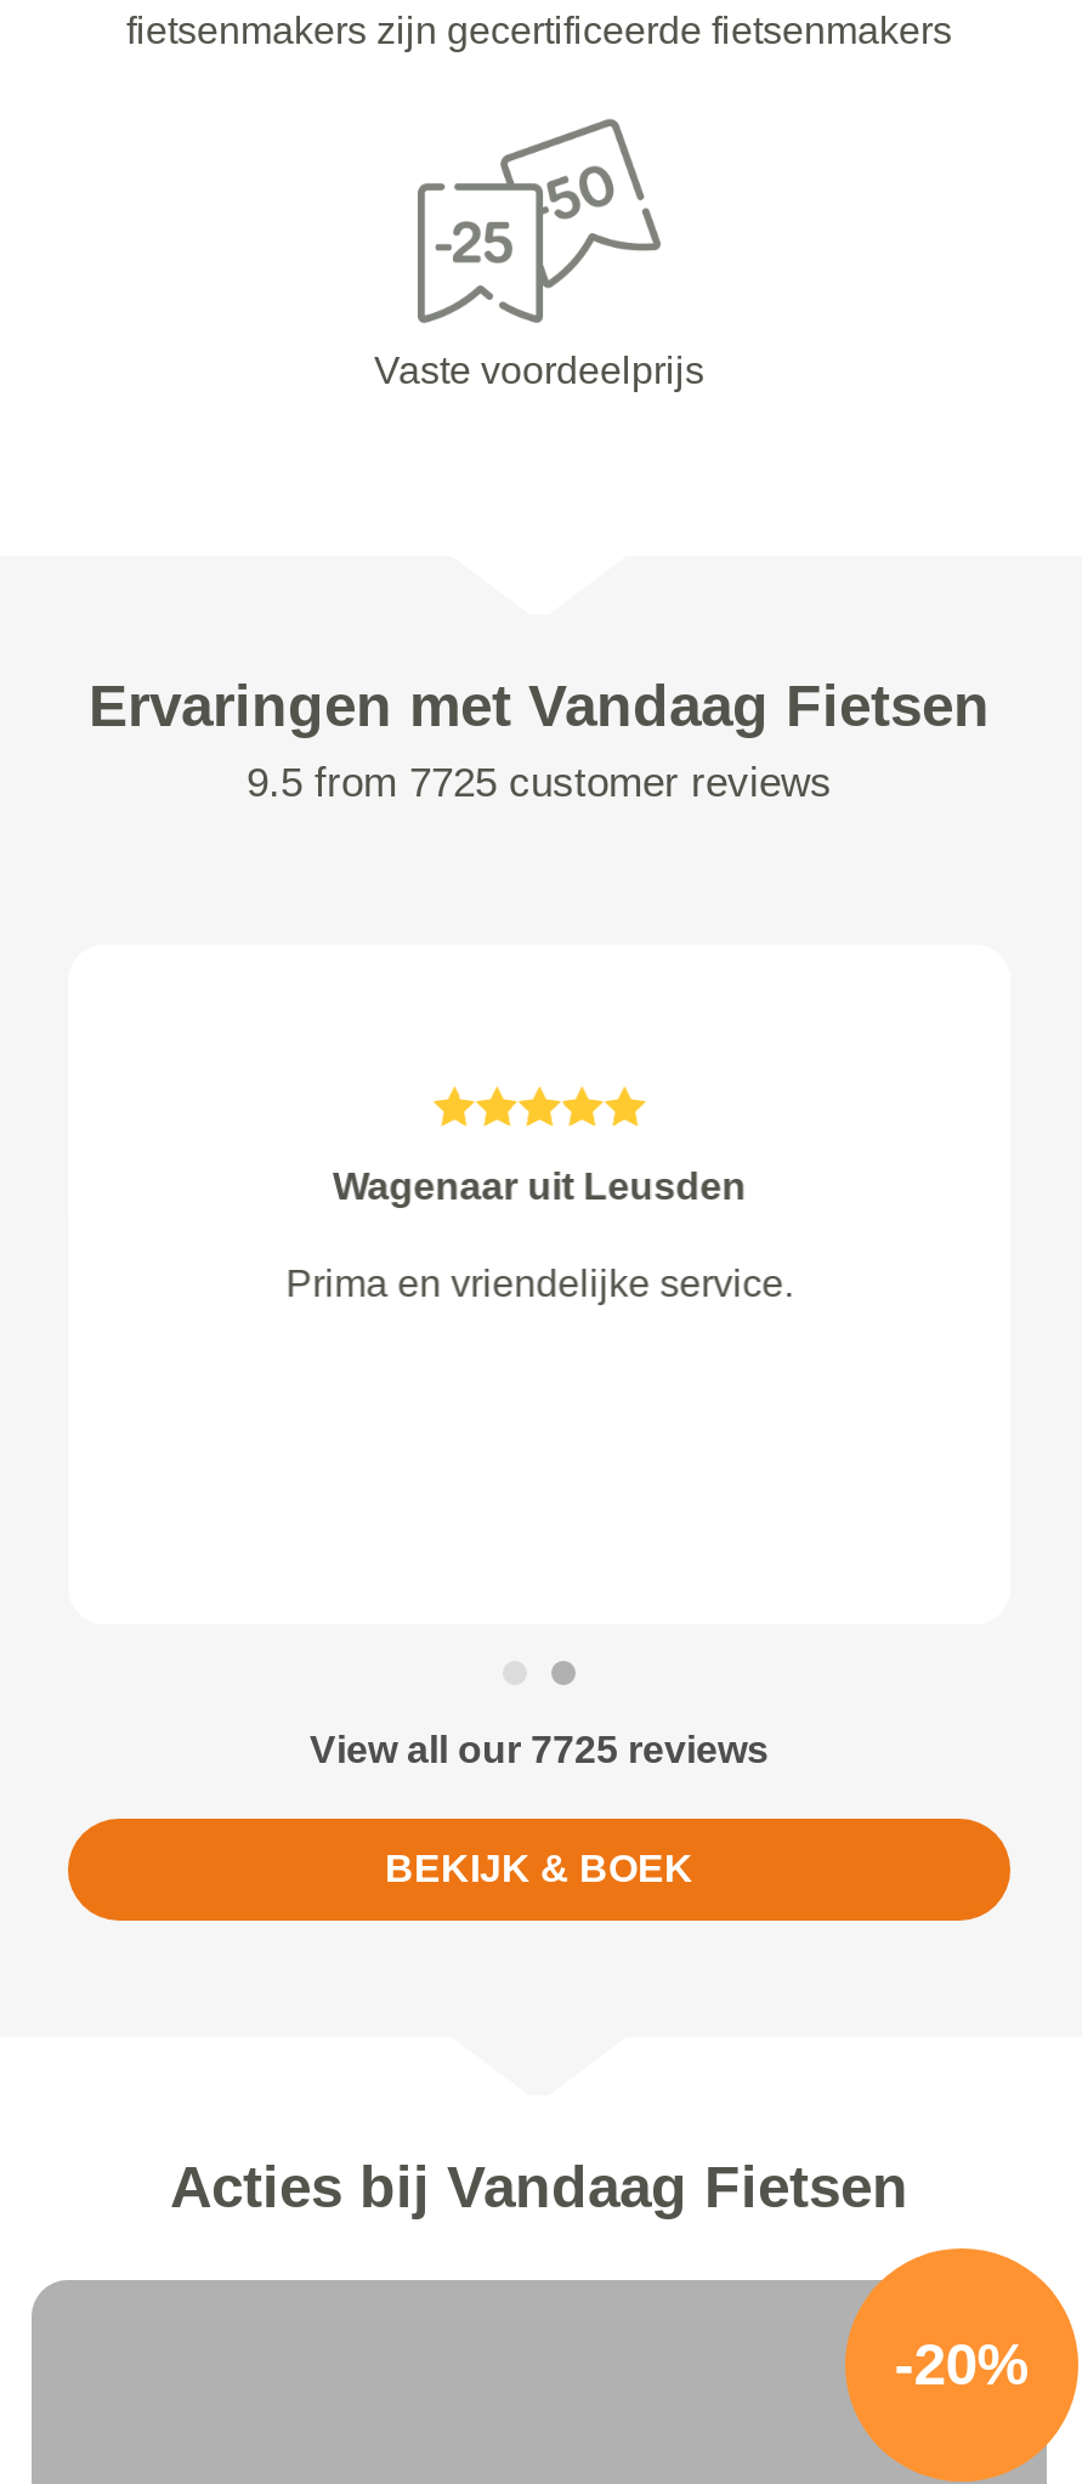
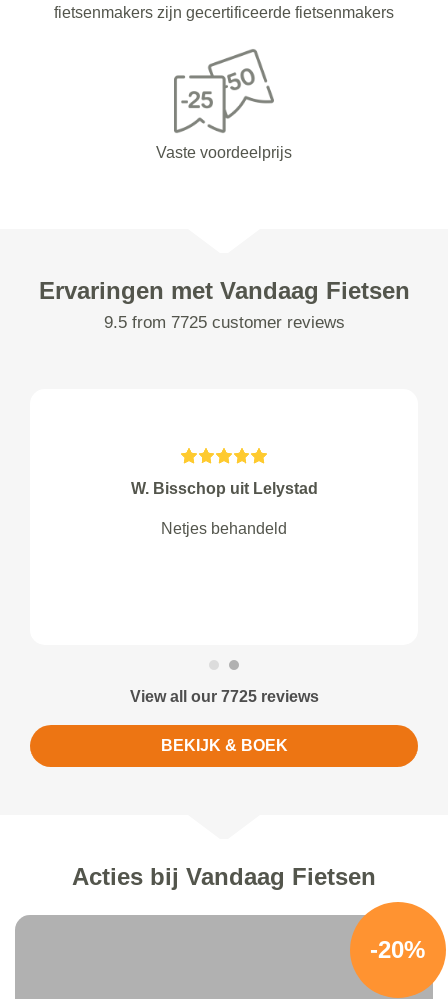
- Wagenaar uit Leusden
+ W. Bisschop uit Lelystad

- Prima en vriendelijke service.
+ Netjes behandeld
